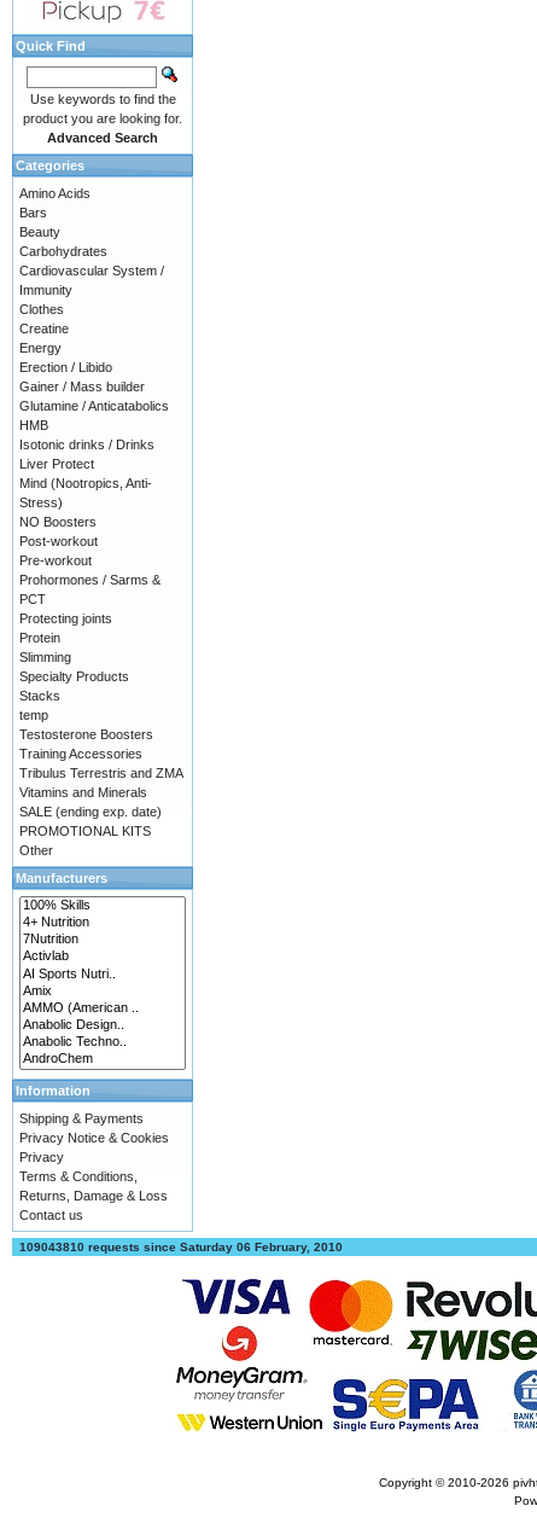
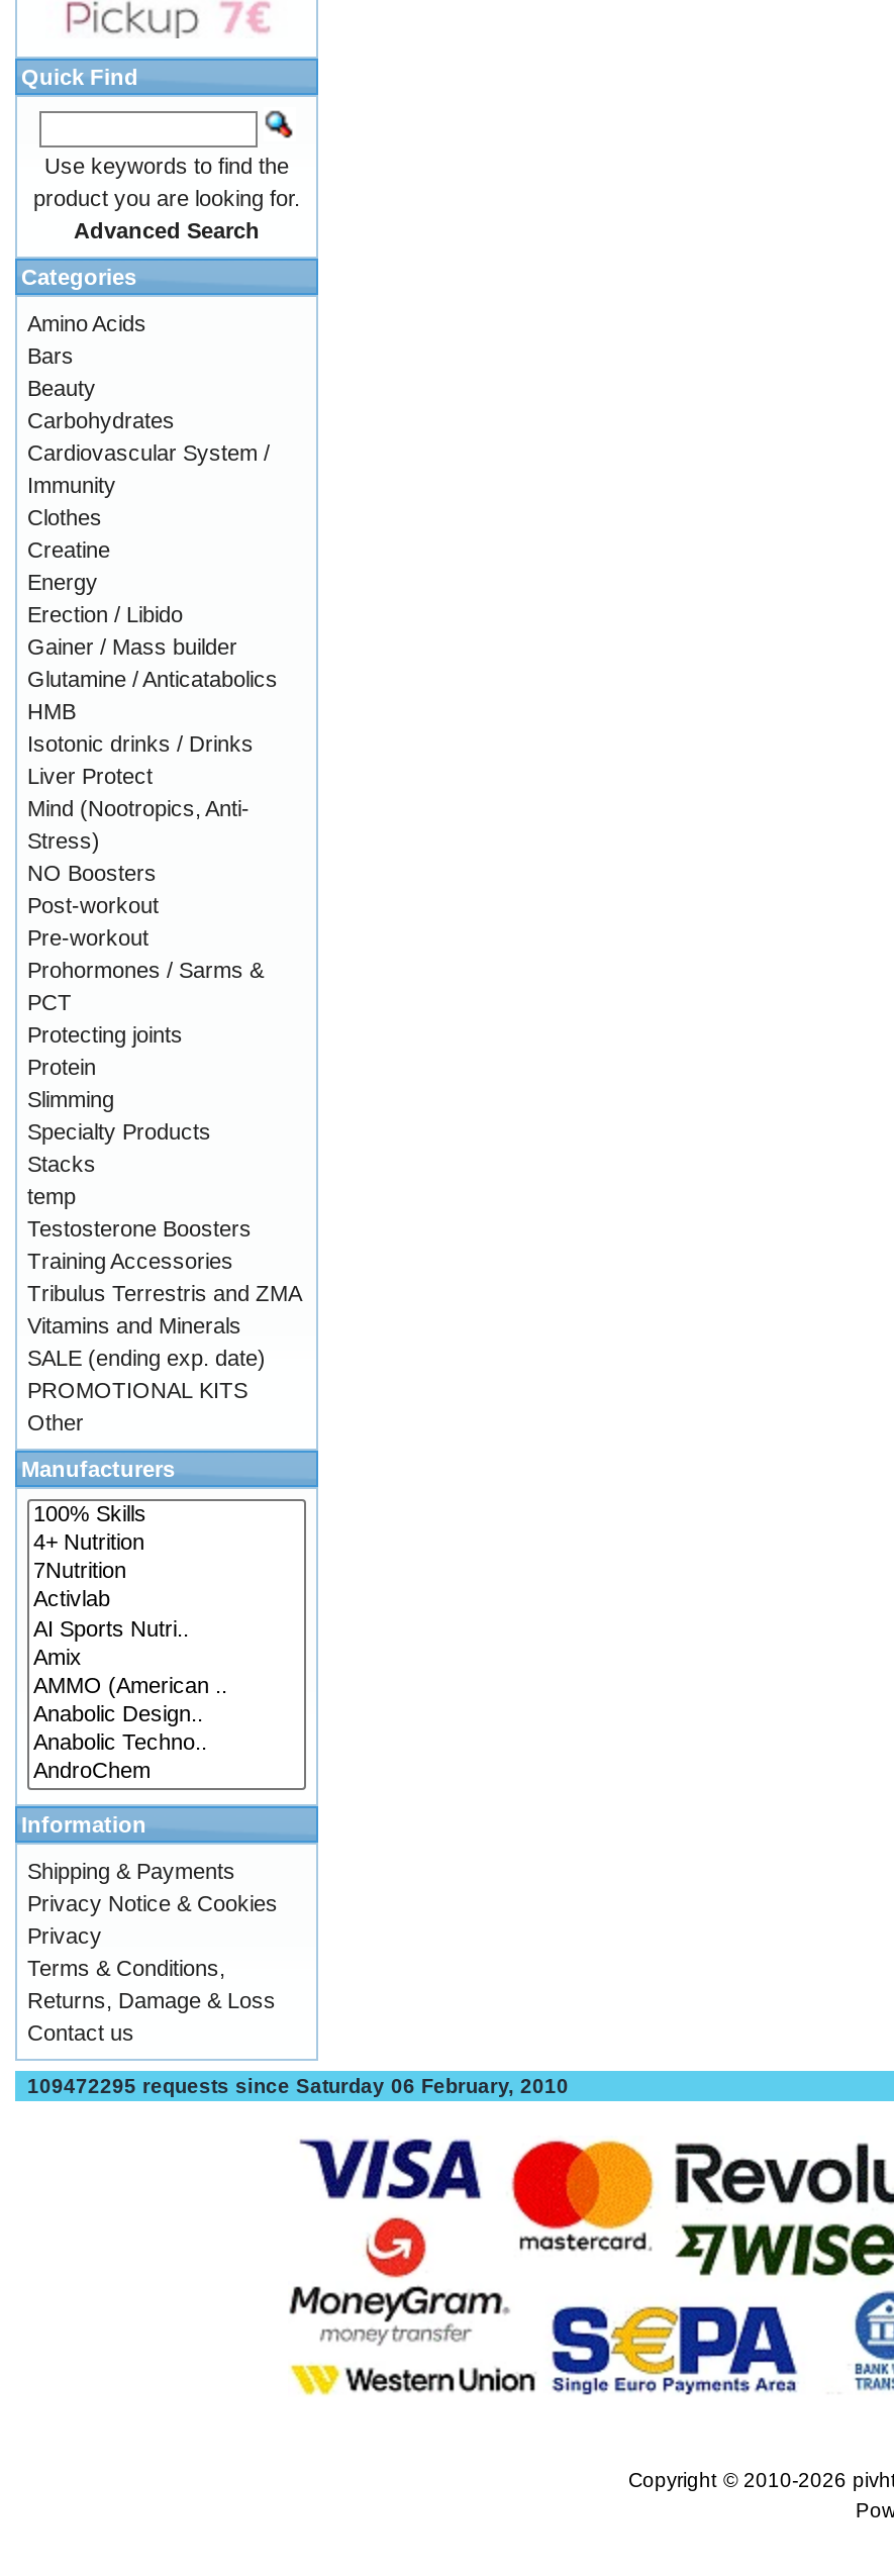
- 109043810 requests since Saturday 06 February, 2010
+ 109472295 requests since Saturday 06 February, 2010
